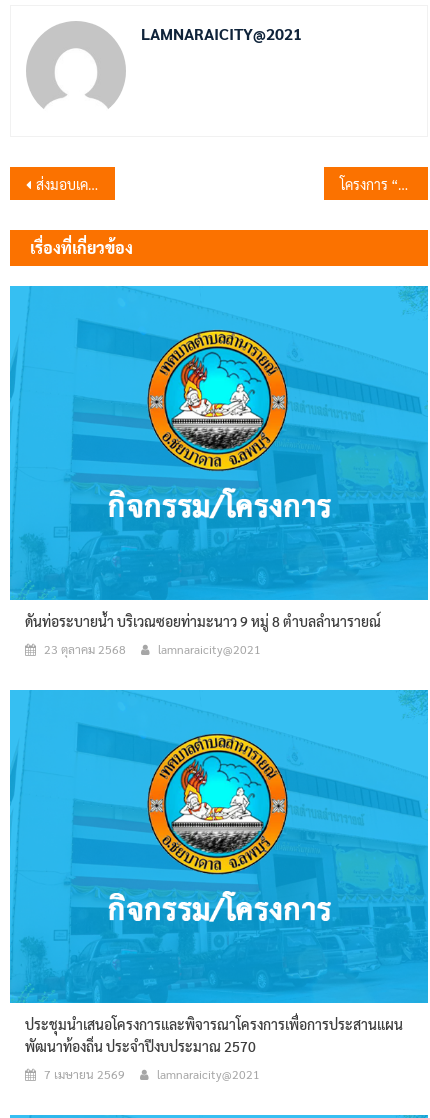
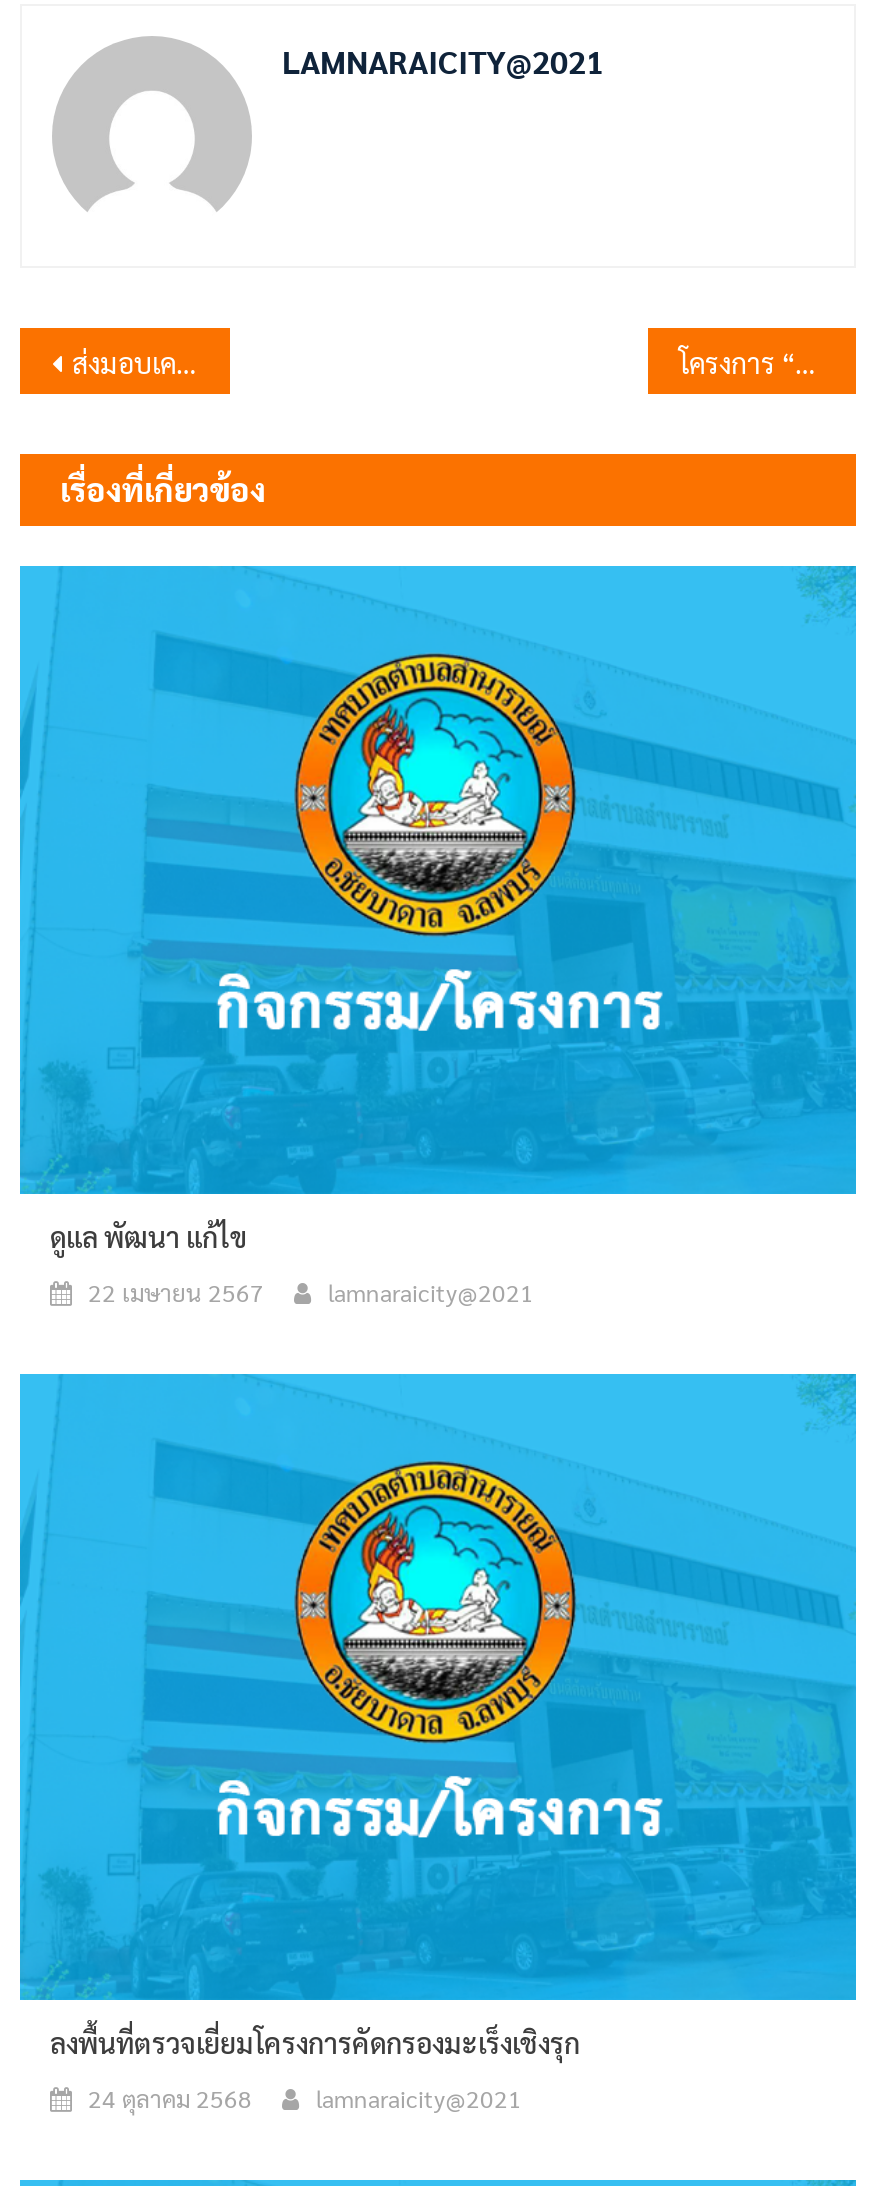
- ดันท่อระบายน้ำ บริเวณซอยท่ามะนาว 9 หมู่ 8 ตำบลลำนารายณ์
+ ดูแล พัฒนา แก้ไข

- 23 ตุลาคม 2568
+ 22 เมษายน 2567

- ประชุมนำเสนอโครงการและพิจารณาโครงการเพื่อการประสานแผน
- พัฒนาท้องถิ่น ประจำปีงบประมาณ 2570
+ ลงพื้นที่ตรวจเยี่ยมโครงการคัดกรองมะเร็งเชิงรุก

- 7 เมษายน 2569
+ 24 ตุลาคม 2568
